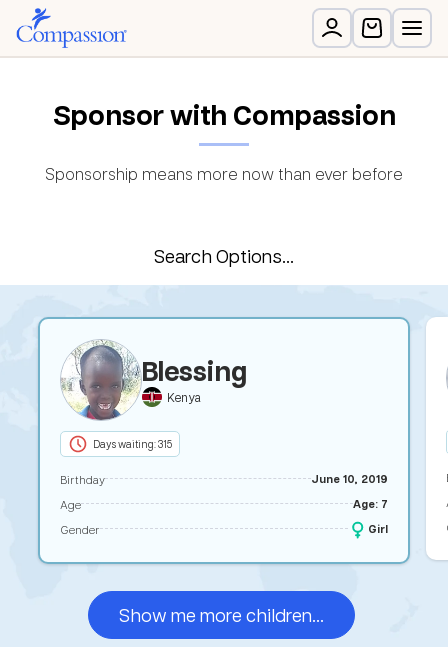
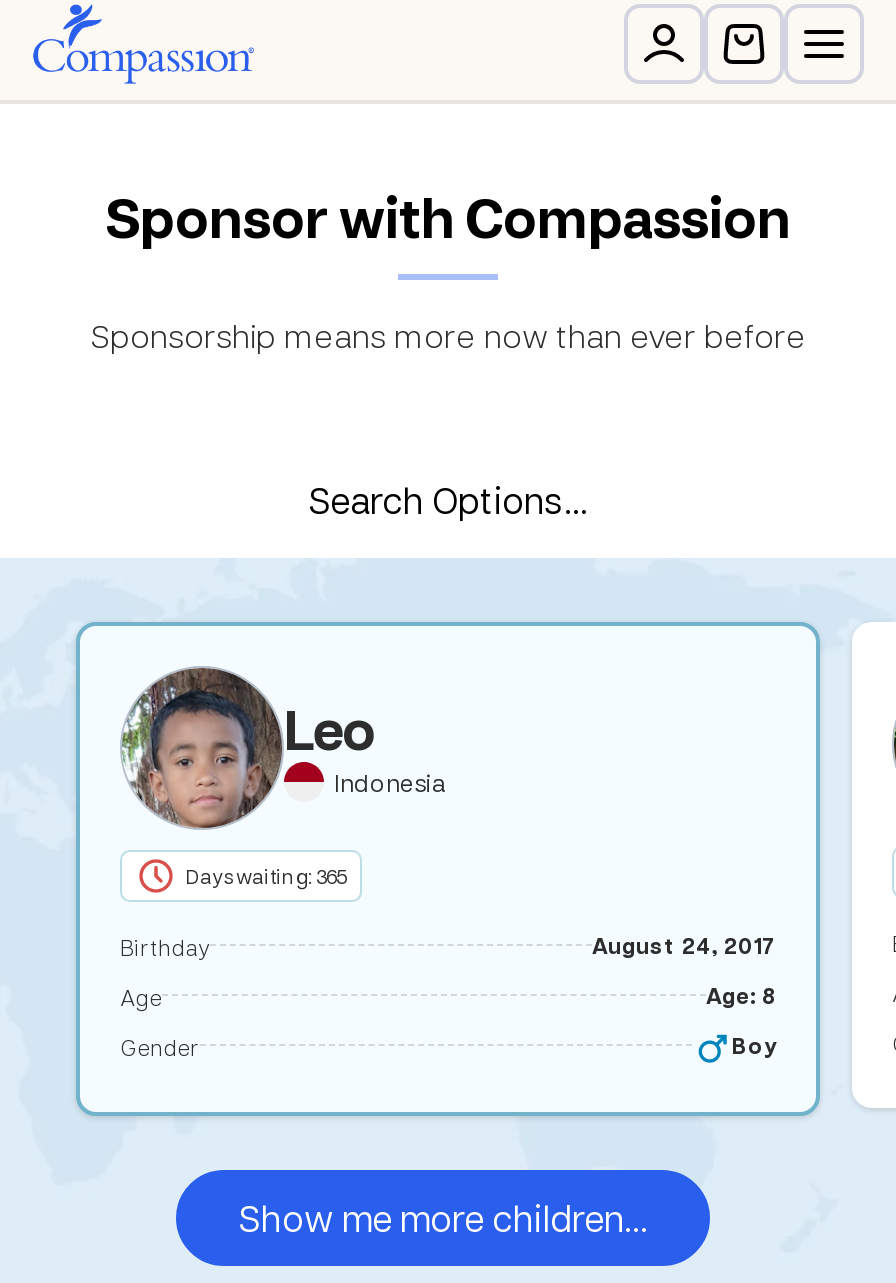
- [image]
- Blessing
- Kenya
+ [image]
+ Leo
+ Indonesia

- Days waiting: 315
+ Days waiting: 365

- June 10, 2019
+ August 24, 2017

- Age: 7
+ Age: 8

- Girl
+ Boy
